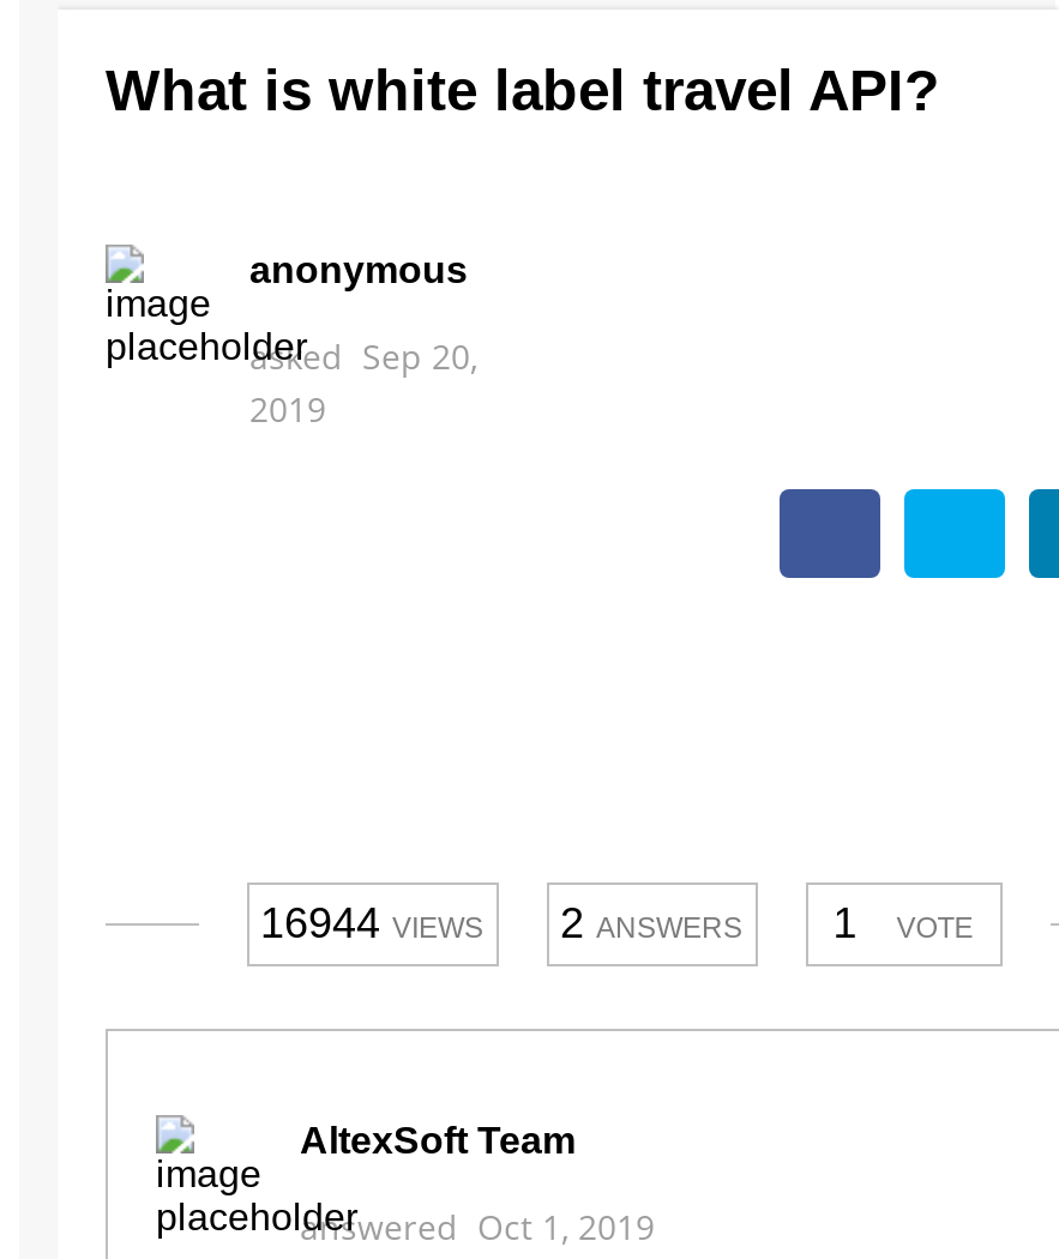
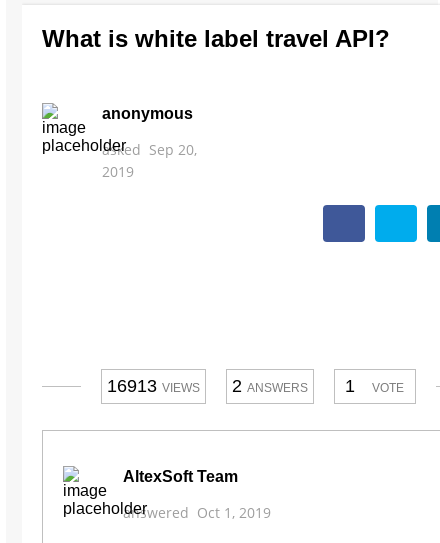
- 16944 VIEWS 2 ANSWERS 1 VOTE
+ 16913 VIEWS 2 ANSWERS 1 VOTE
